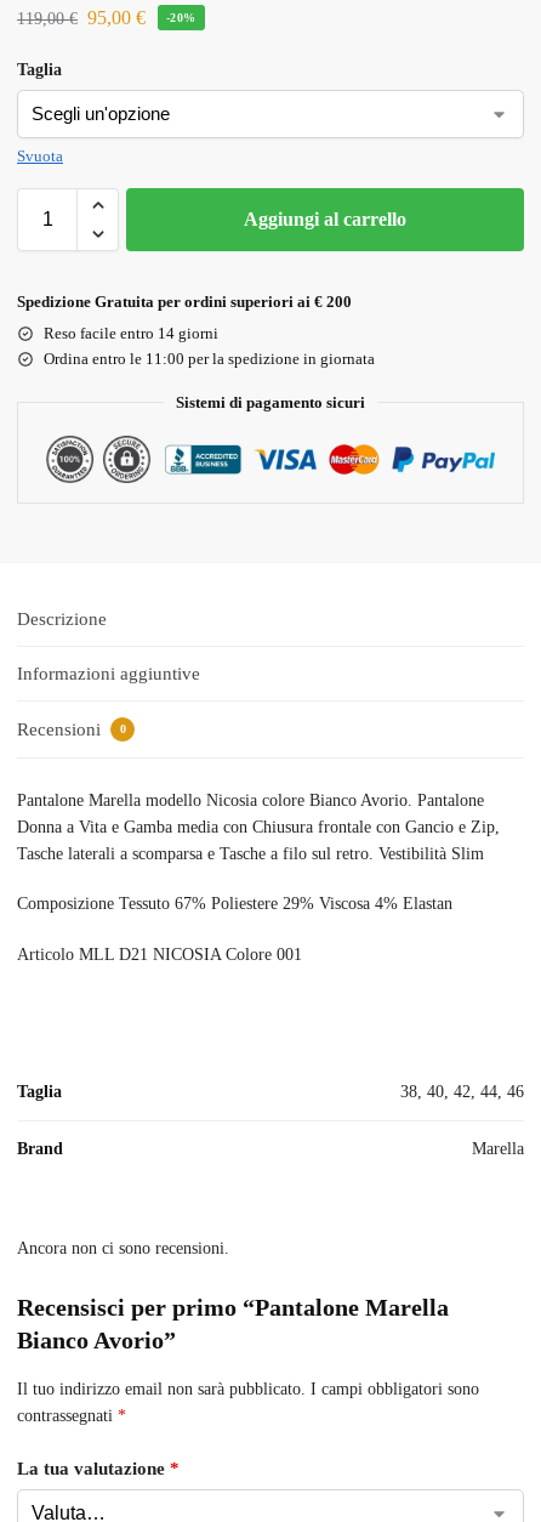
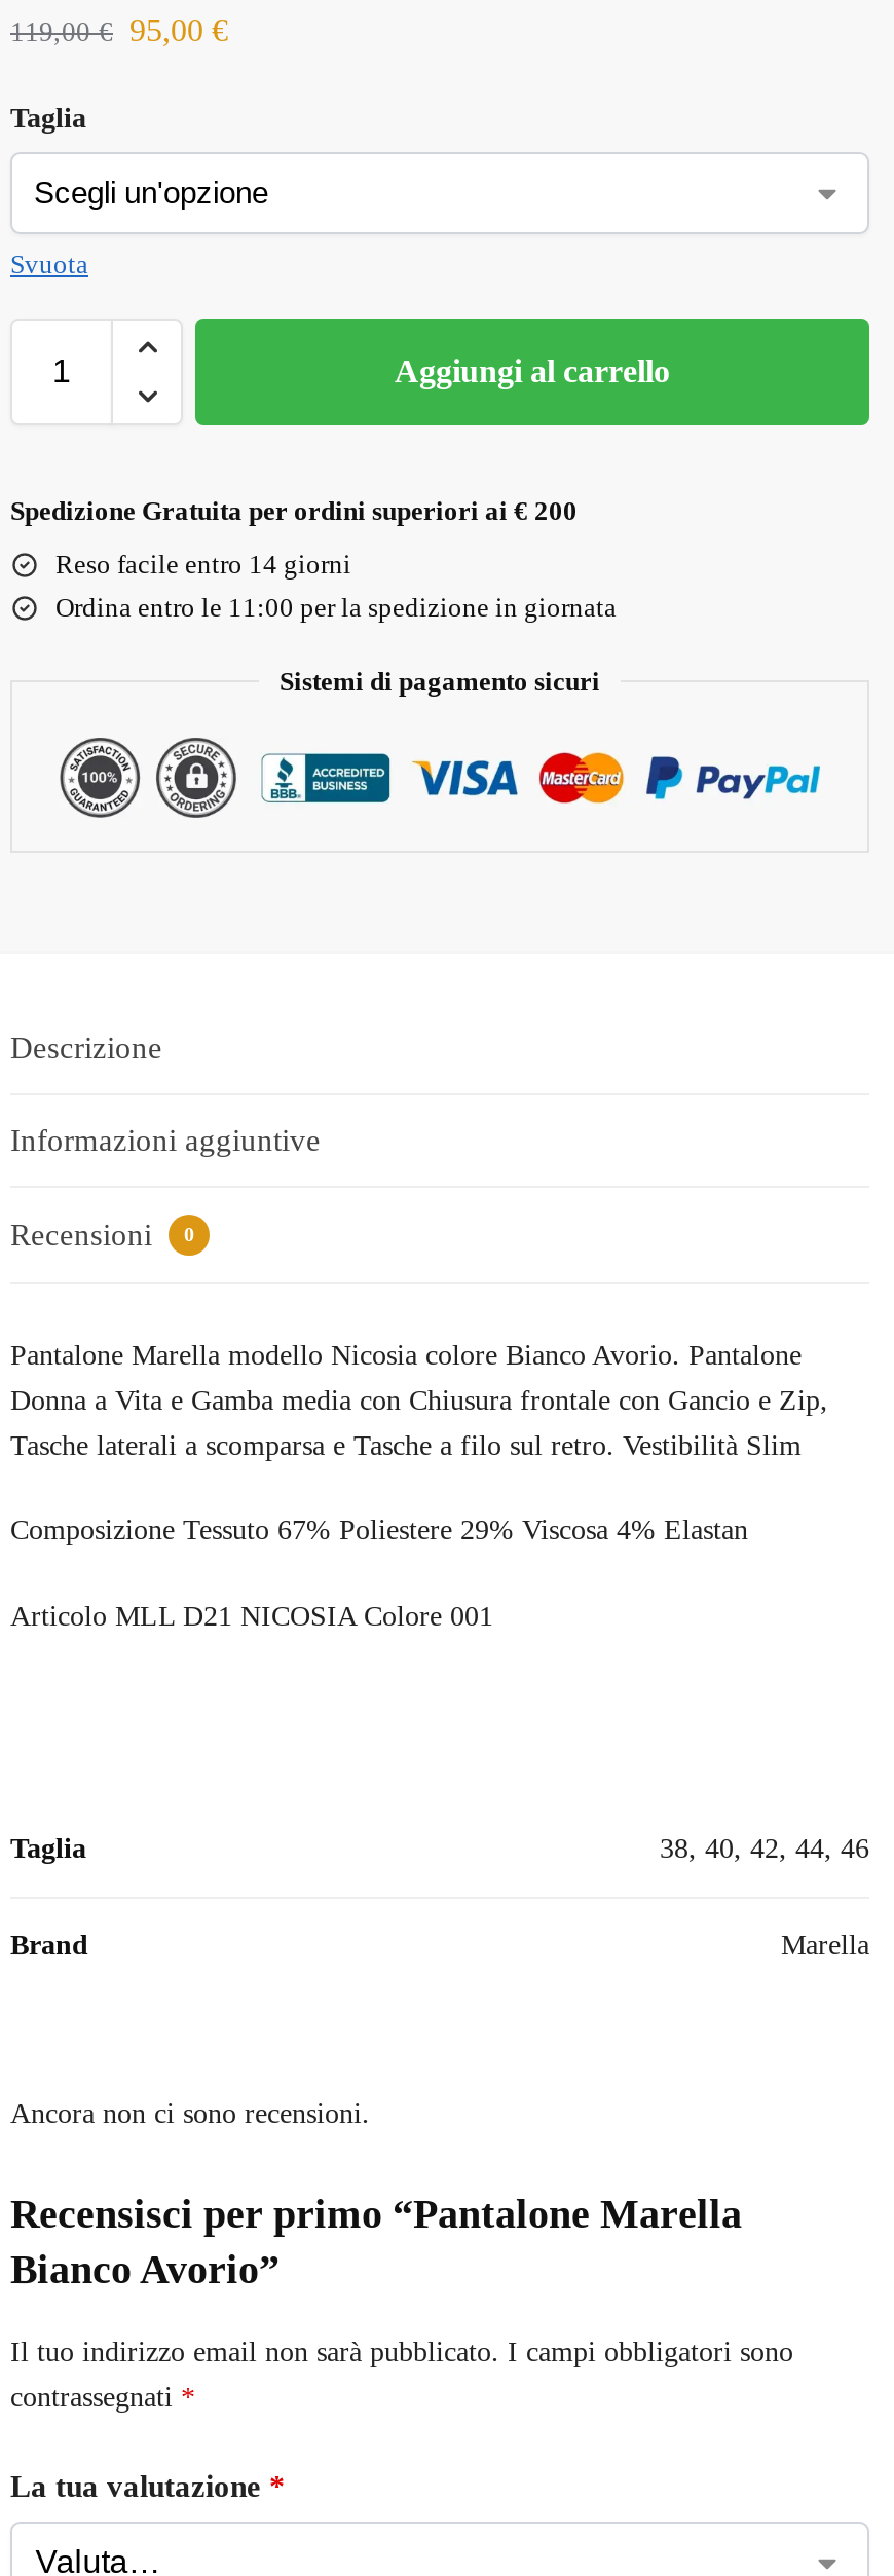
- -20%
